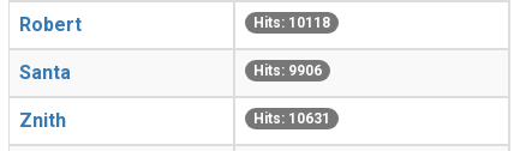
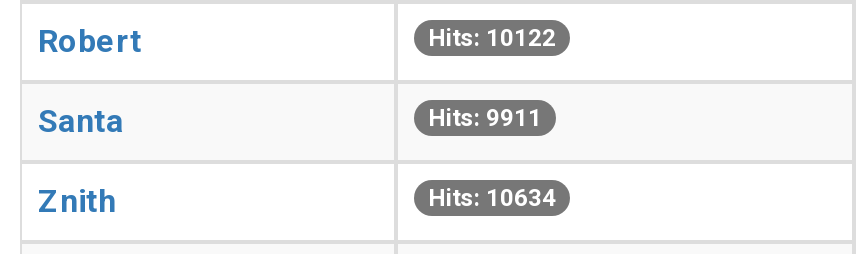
- Hits: 10118
+ Hits: 10122

- Hits: 9906
+ Hits: 9911

- Hits: 10631
+ Hits: 10634
